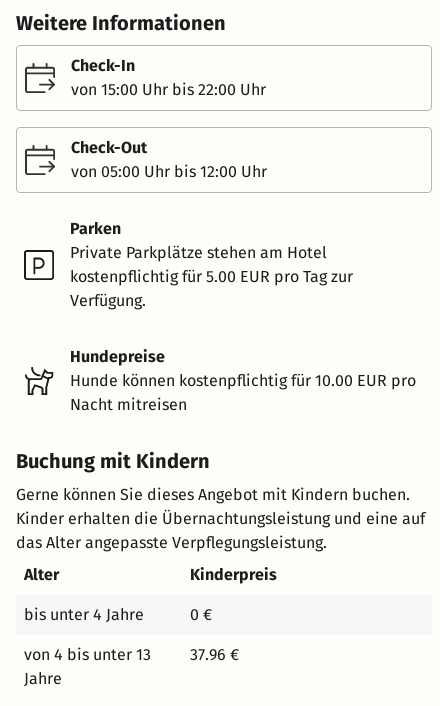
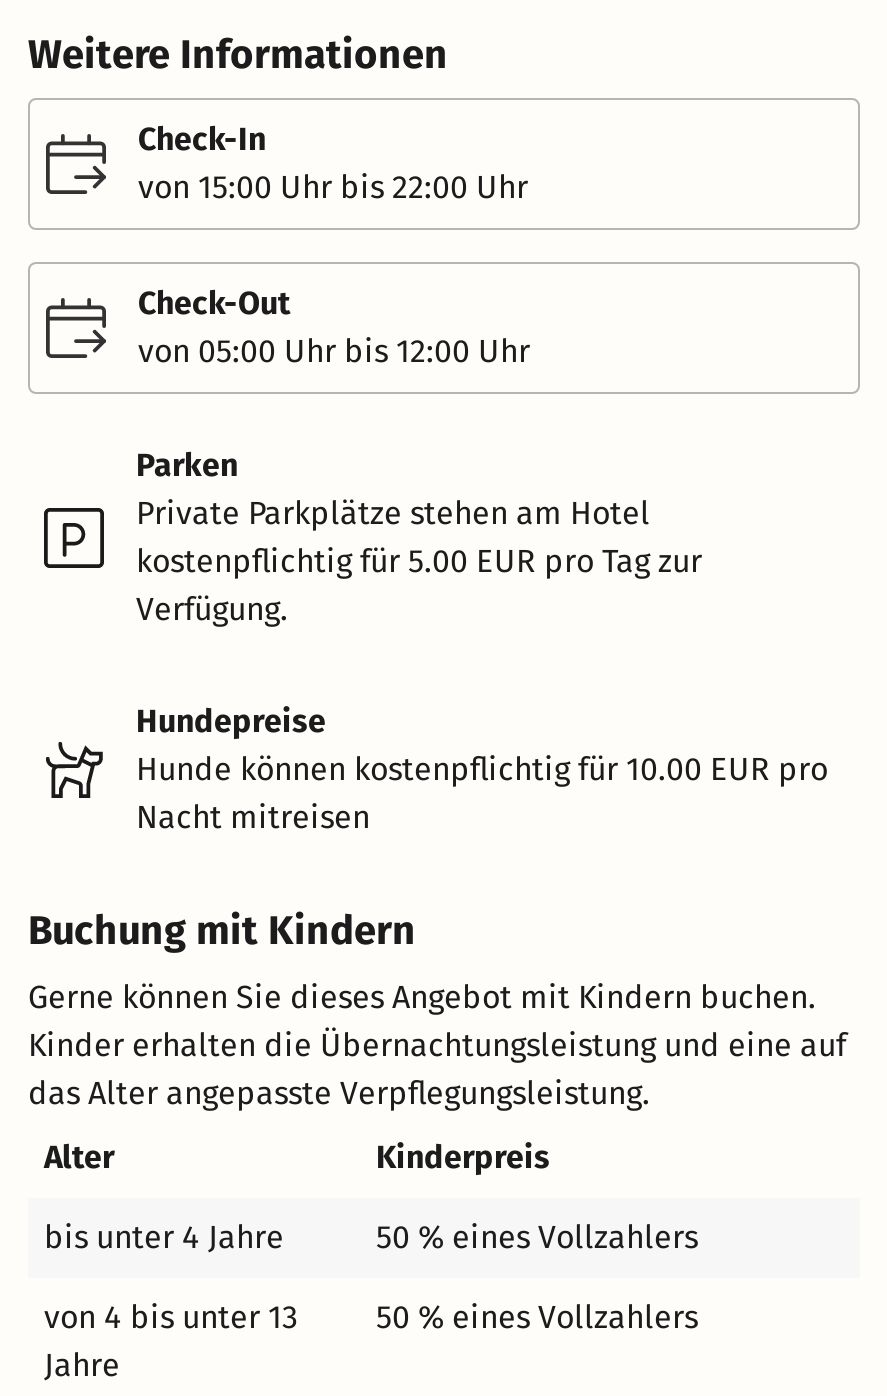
- 0 €
+ 50 % eines Vollzahlers

- 37.96 €
+ 50 % eines Vollzahlers
